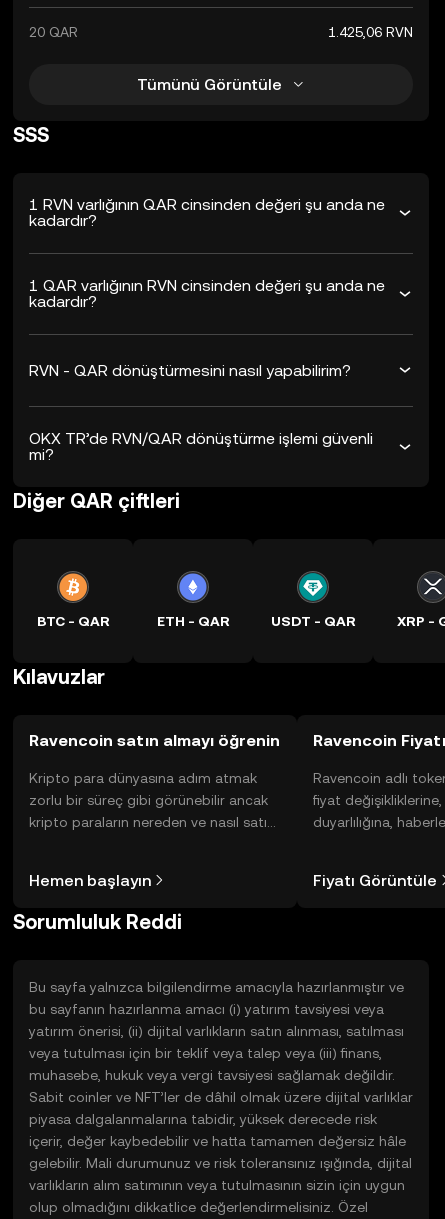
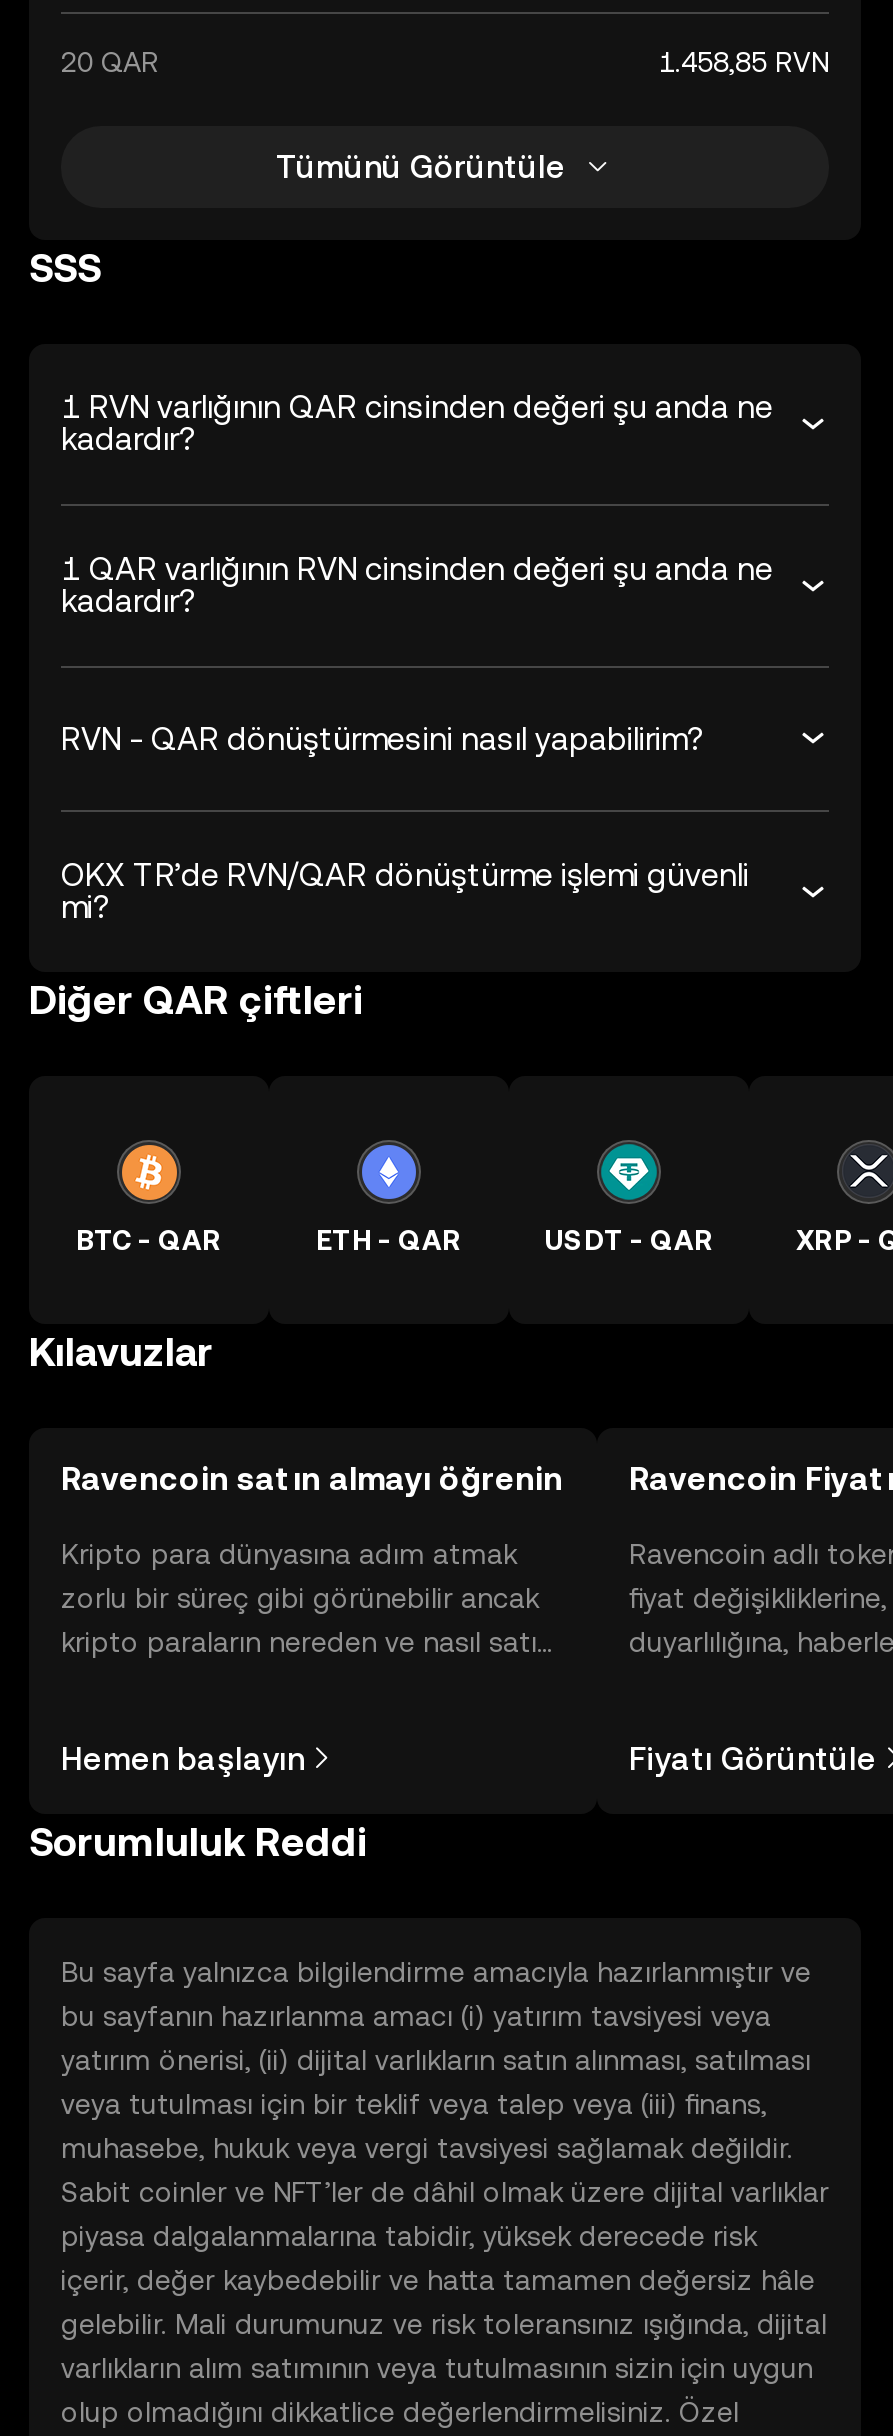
- 1.425,06 RVN
+ 1.458,85 RVN
